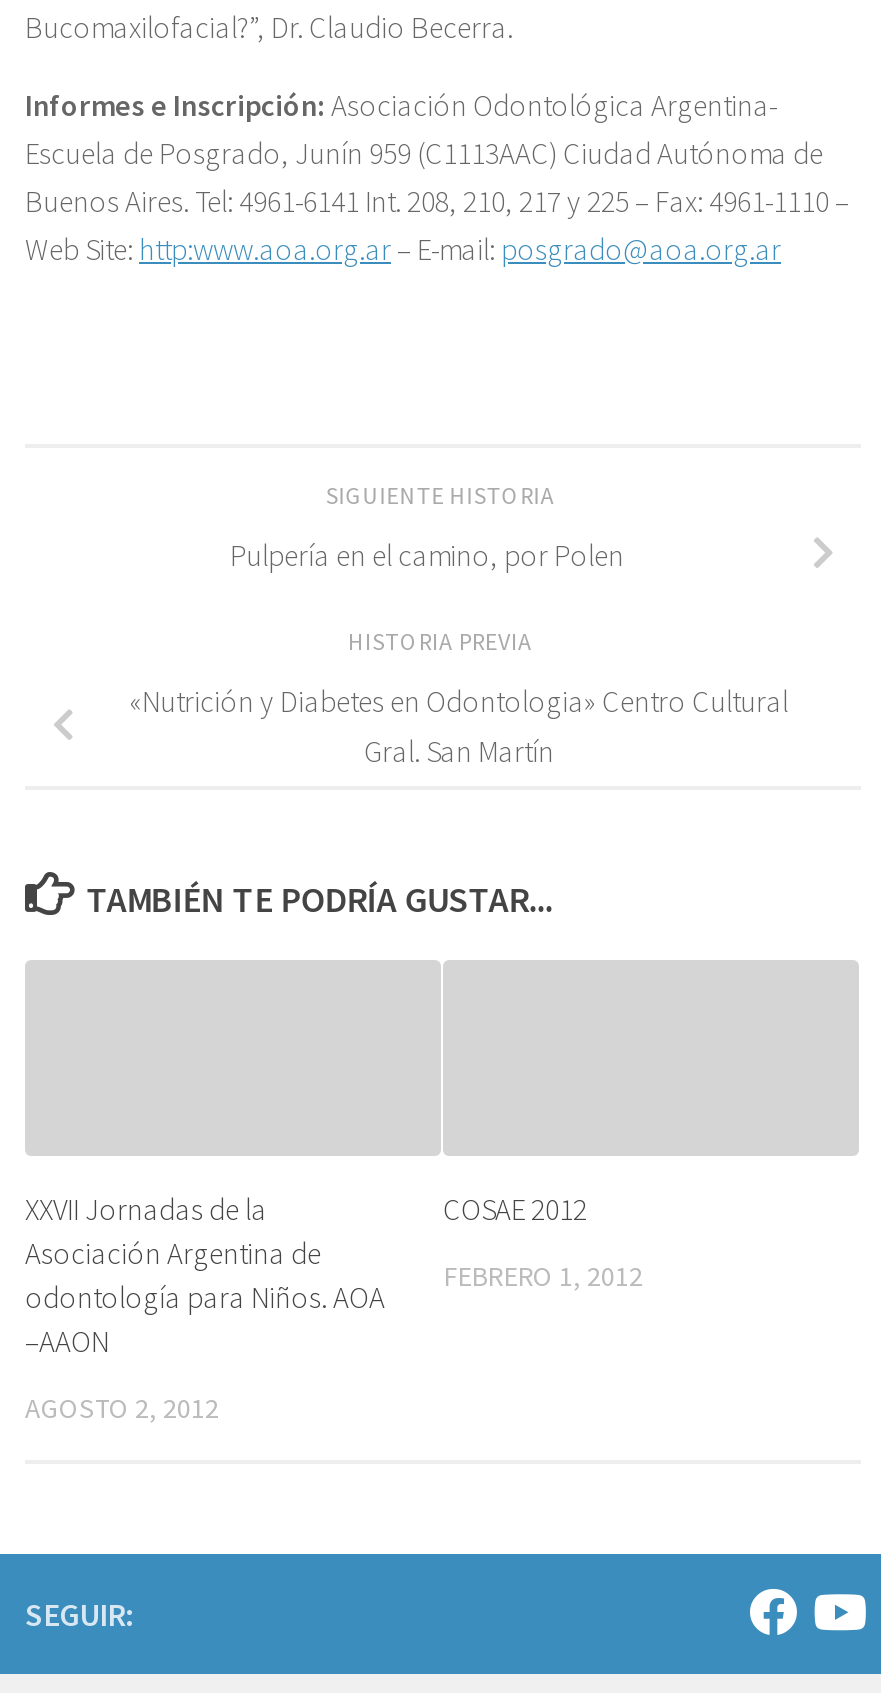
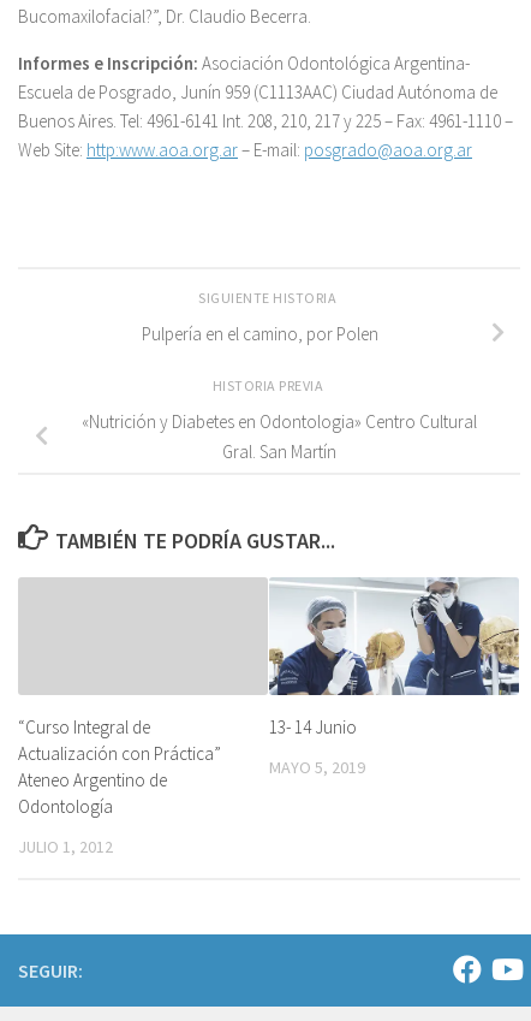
+ [image]

- XXVII Jornadas de la
- Asociación Argentina de
- odontología para Niños. AOA
- –AAON
+ “Curso Integral de
+ Actualización con Práctica”
+ Ateneo Argentino de
+ Odontología

- COSAE 2012
+ 13- 14 Junio

- FEBRERO 1, 2012
+ MAYO 5, 2019

- AGOSTO 2, 2012
+ JULIO 1, 2012
